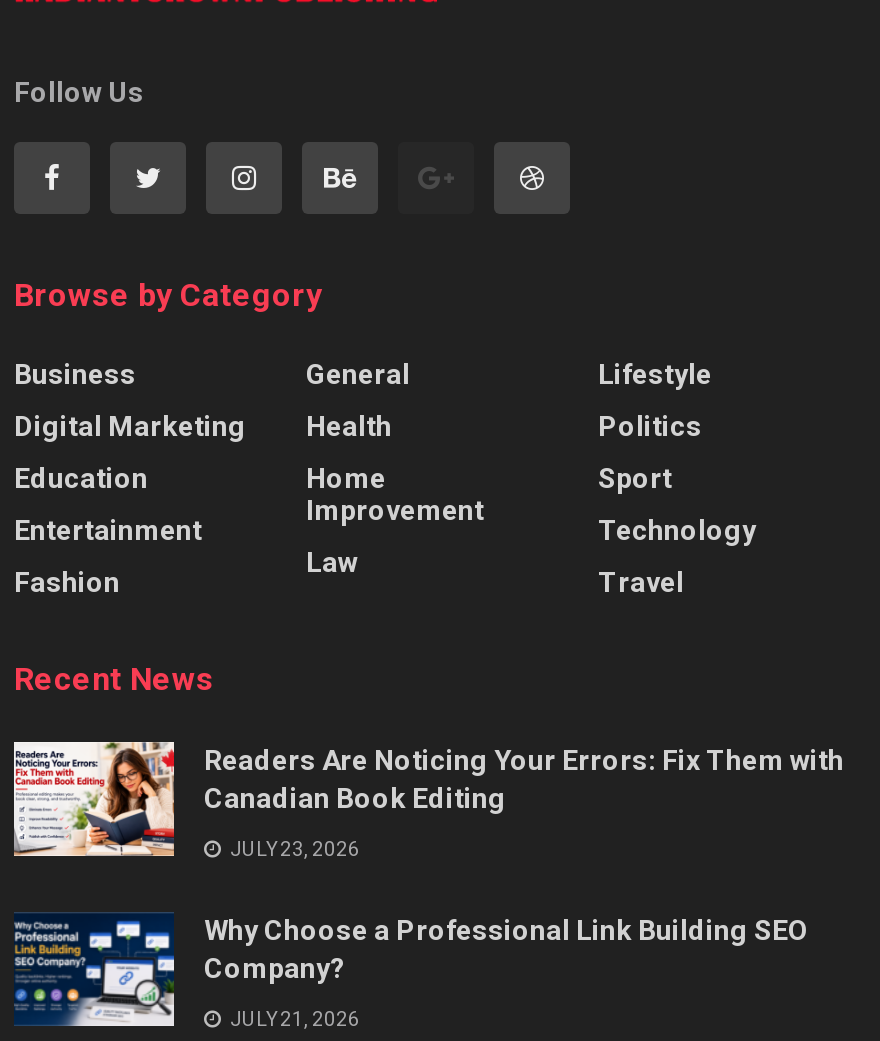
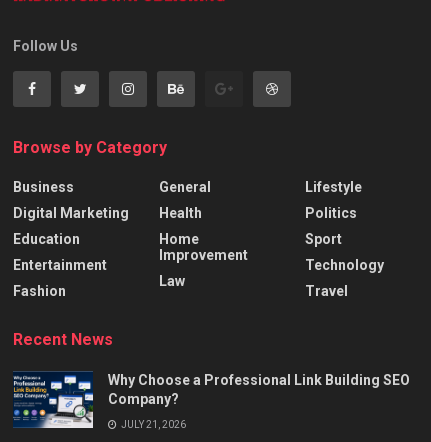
- [image]
- Readers Are Noticing Your Errors: Fix Them with
- Canadian Book Editing
- JULY 23, 2026
